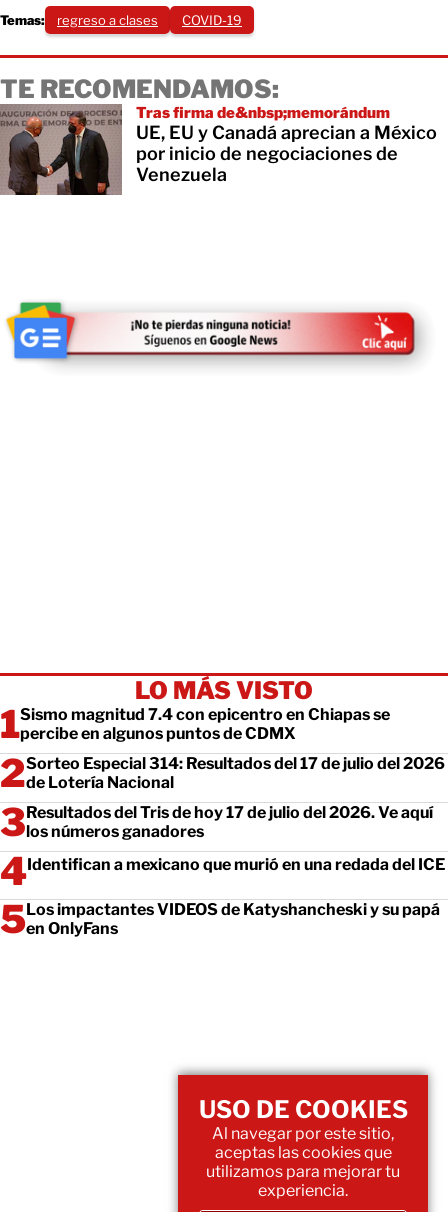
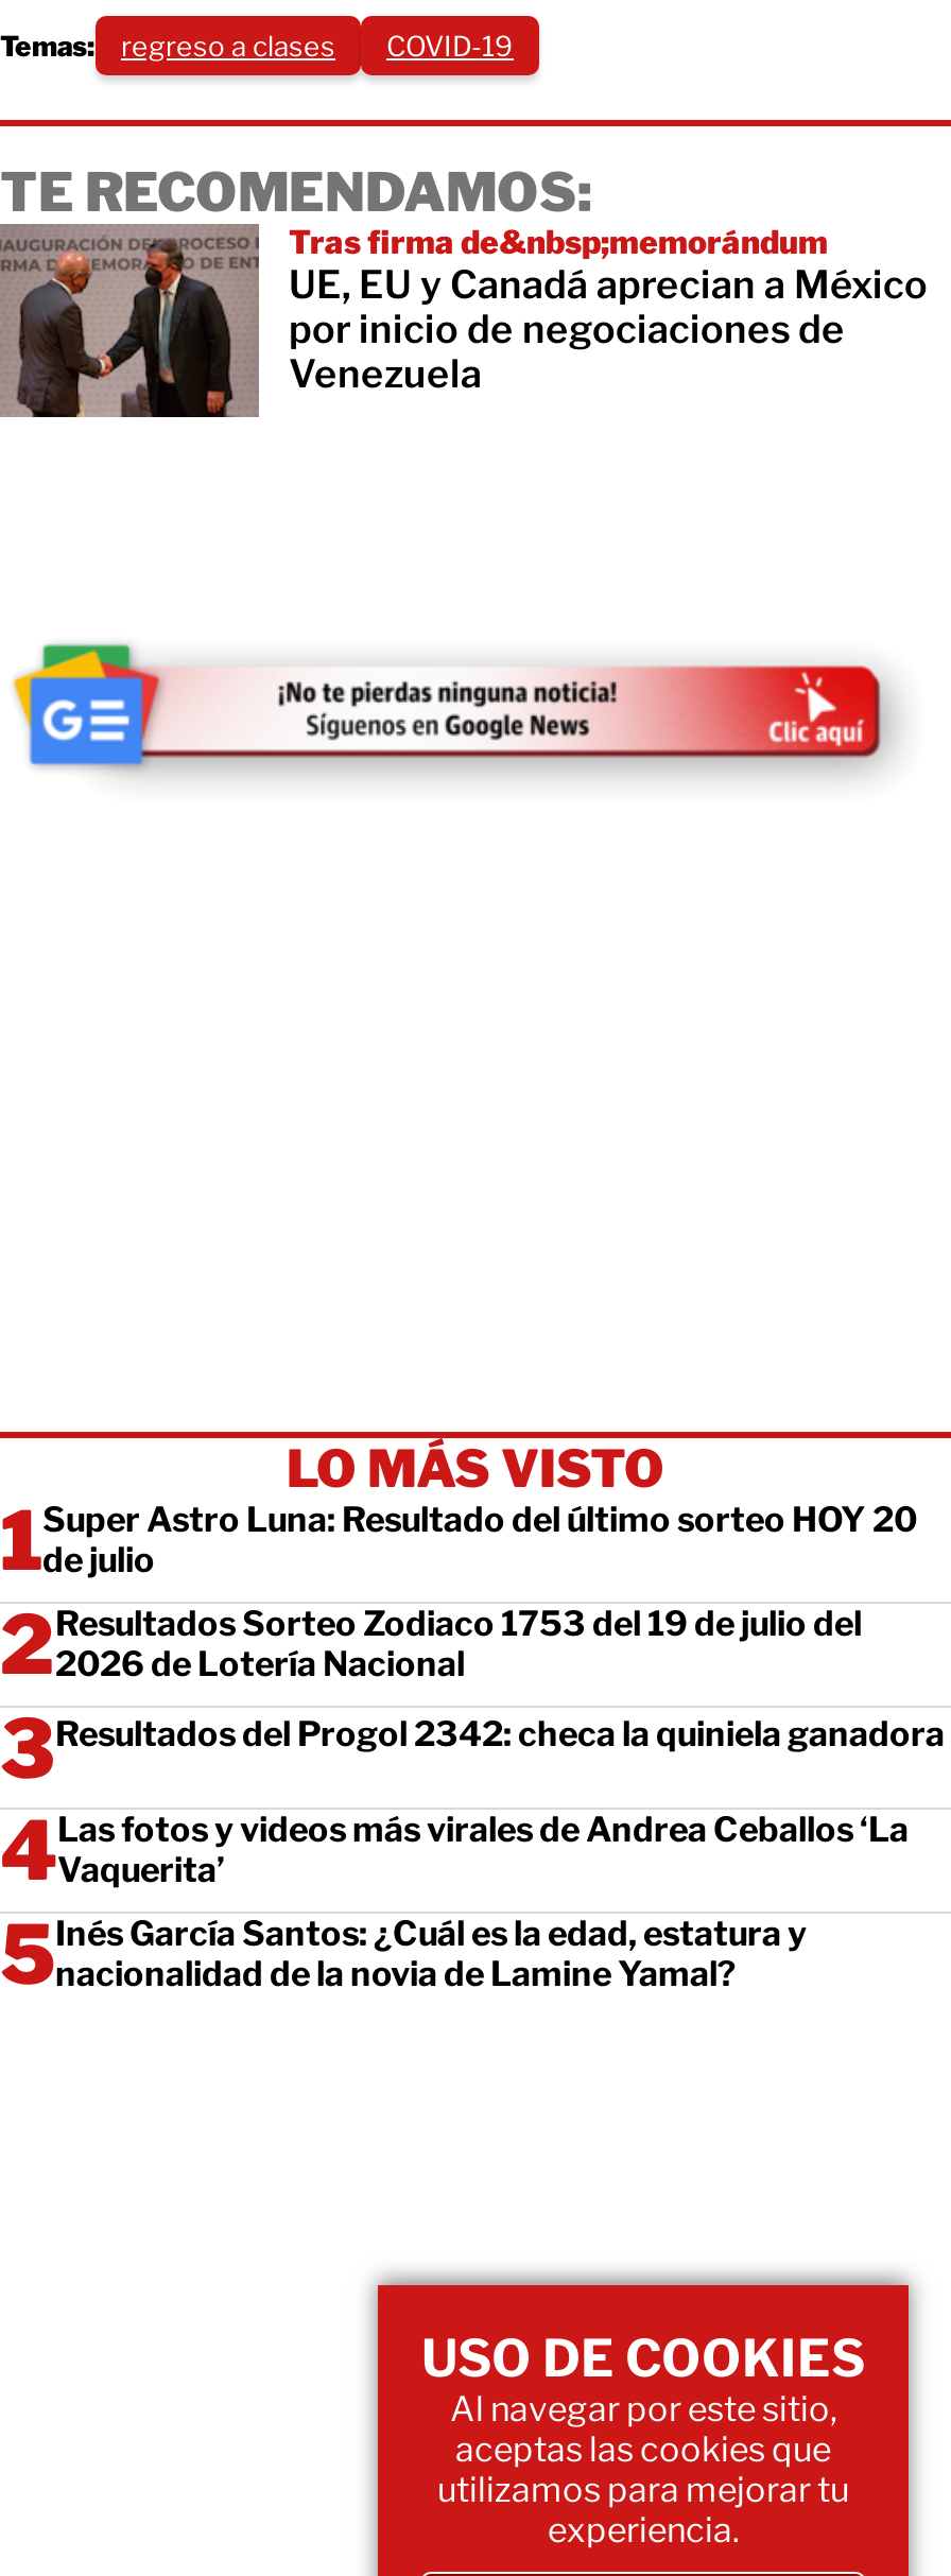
- Sismo magnitud 7.4 con epicentro en Chiapas se
- percibe en algunos puntos de CDMX
+ Super Astro Luna: Resultado del último sorteo HOY 20
+ de julio

- Sorteo Especial 314: Resultados del 17 de julio del 2026
- de Lotería Nacional
+ Resultados Sorteo Zodiaco 1753 del 19 de julio del
+ 2026 de Lotería Nacional

- Resultados del Tris de hoy 17 de julio del 2026. Ve aquí
- los números ganadores
+ Resultados del Progol 2342: checa la quiniela ganadora

- Identifican a mexicano que murió en una redada del ICE
+ Las fotos y videos más virales de Andrea Ceballos ‘La
+ Vaquerita’

- Los impactantes VIDEOS de Katyshancheski y su papá
- en OnlyFans
+ Inés García Santos: ¿Cuál es la edad, estatura y
+ nacionalidad de la novia de Lamine Yamal?
